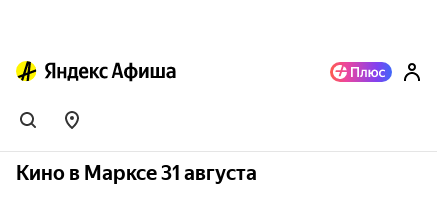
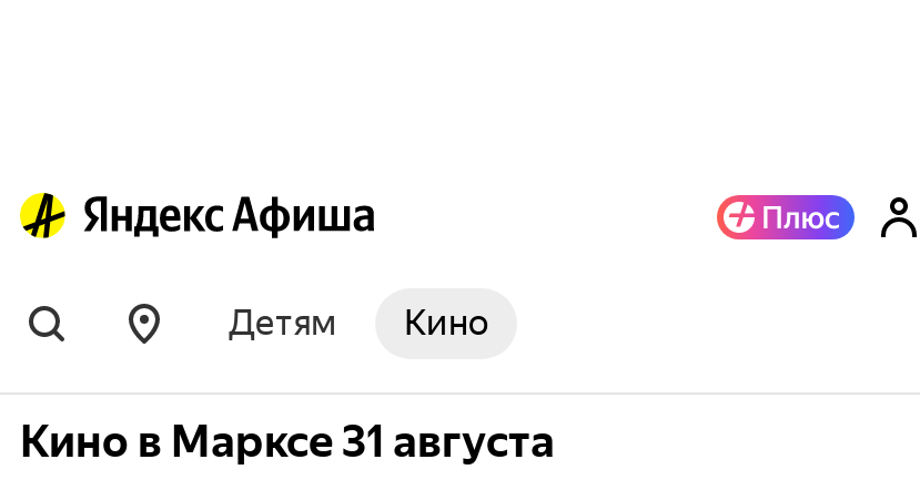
+ Детям
+ Кино
